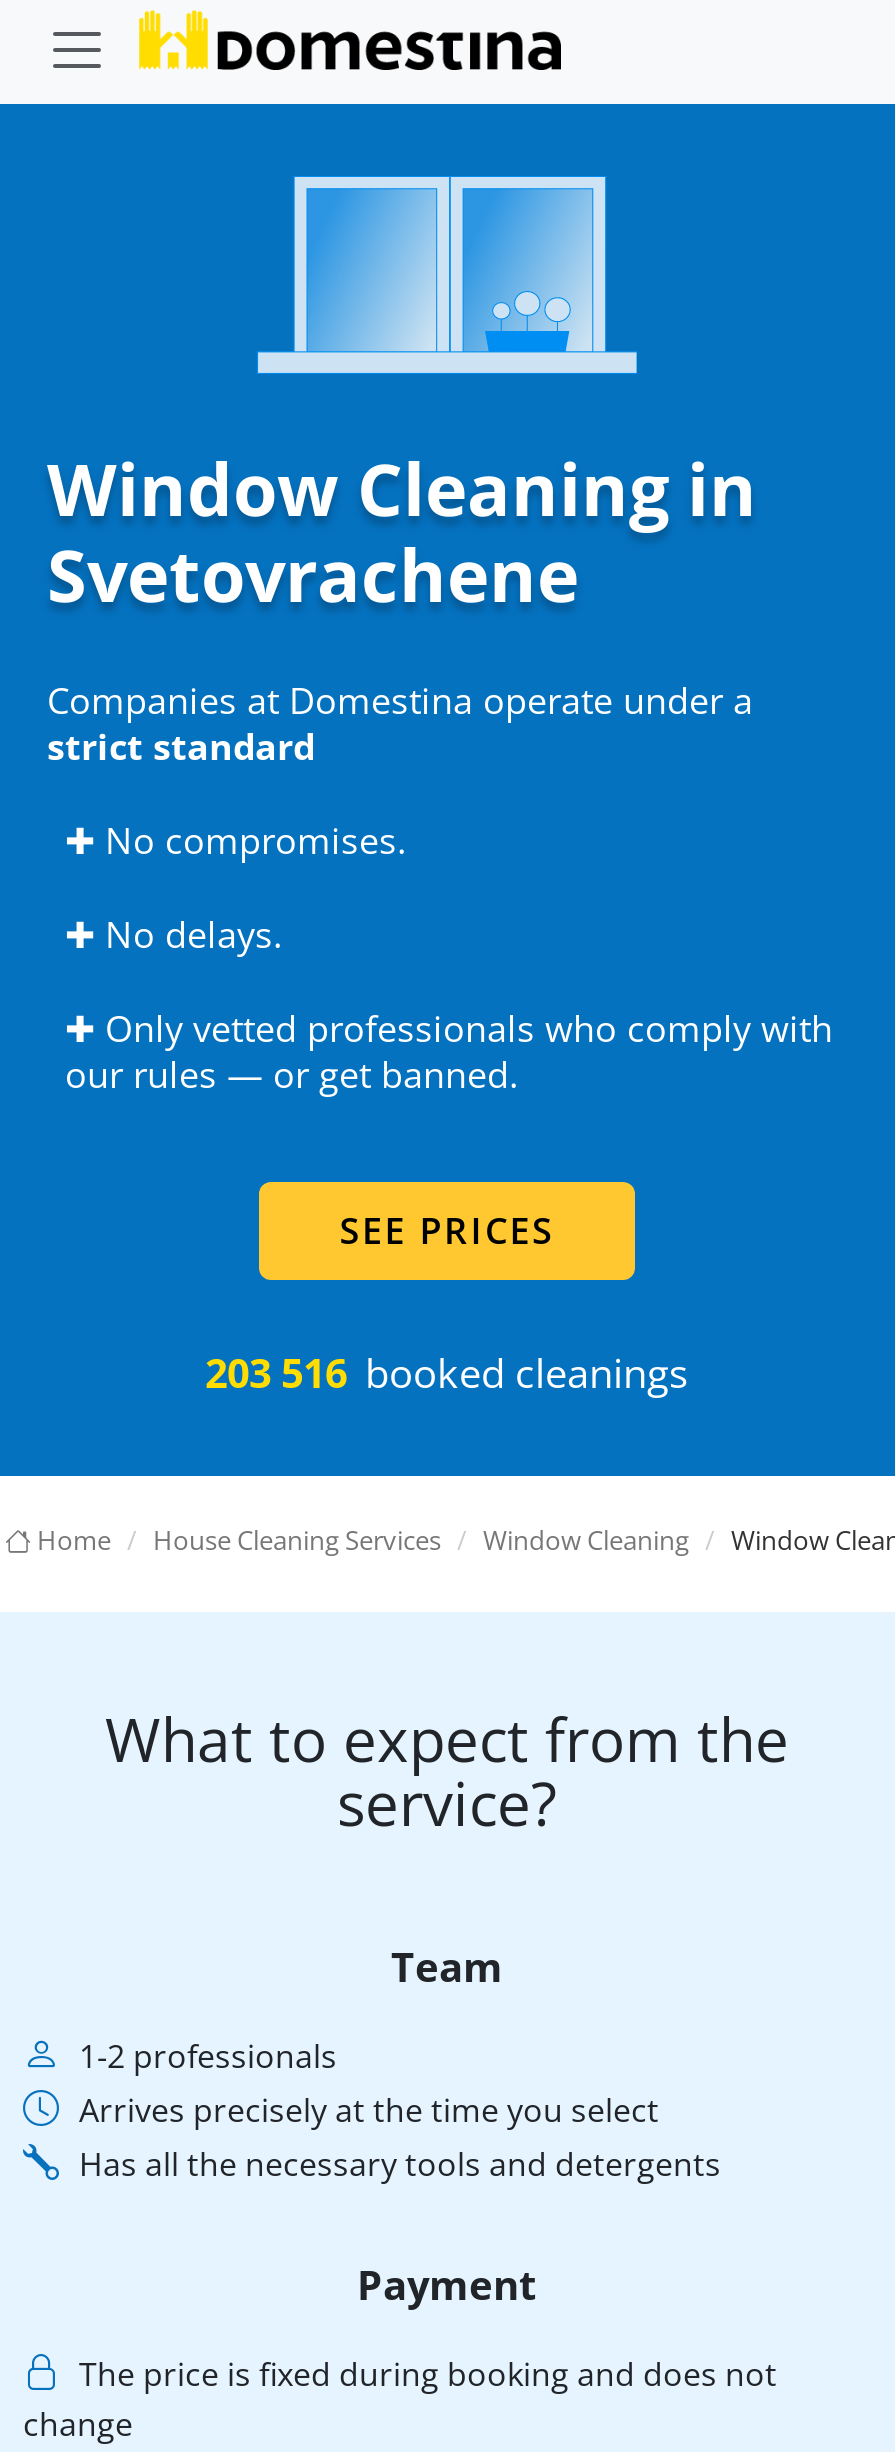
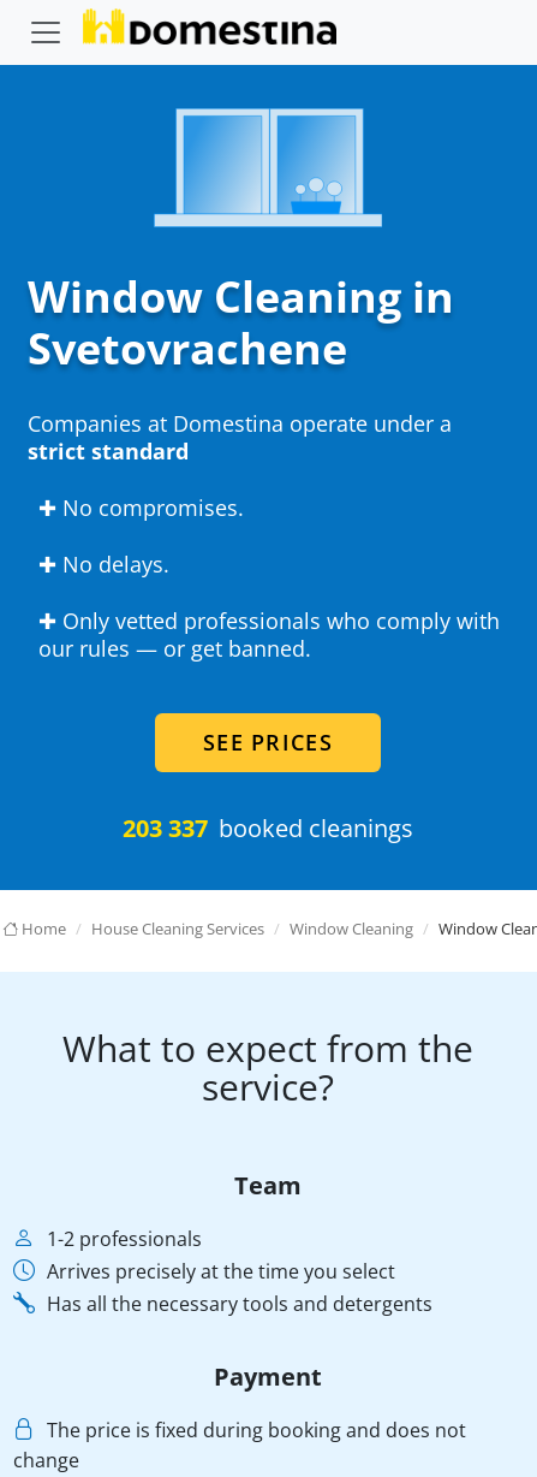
- 203 516 booked cleanings
+ 203 337 booked cleanings
